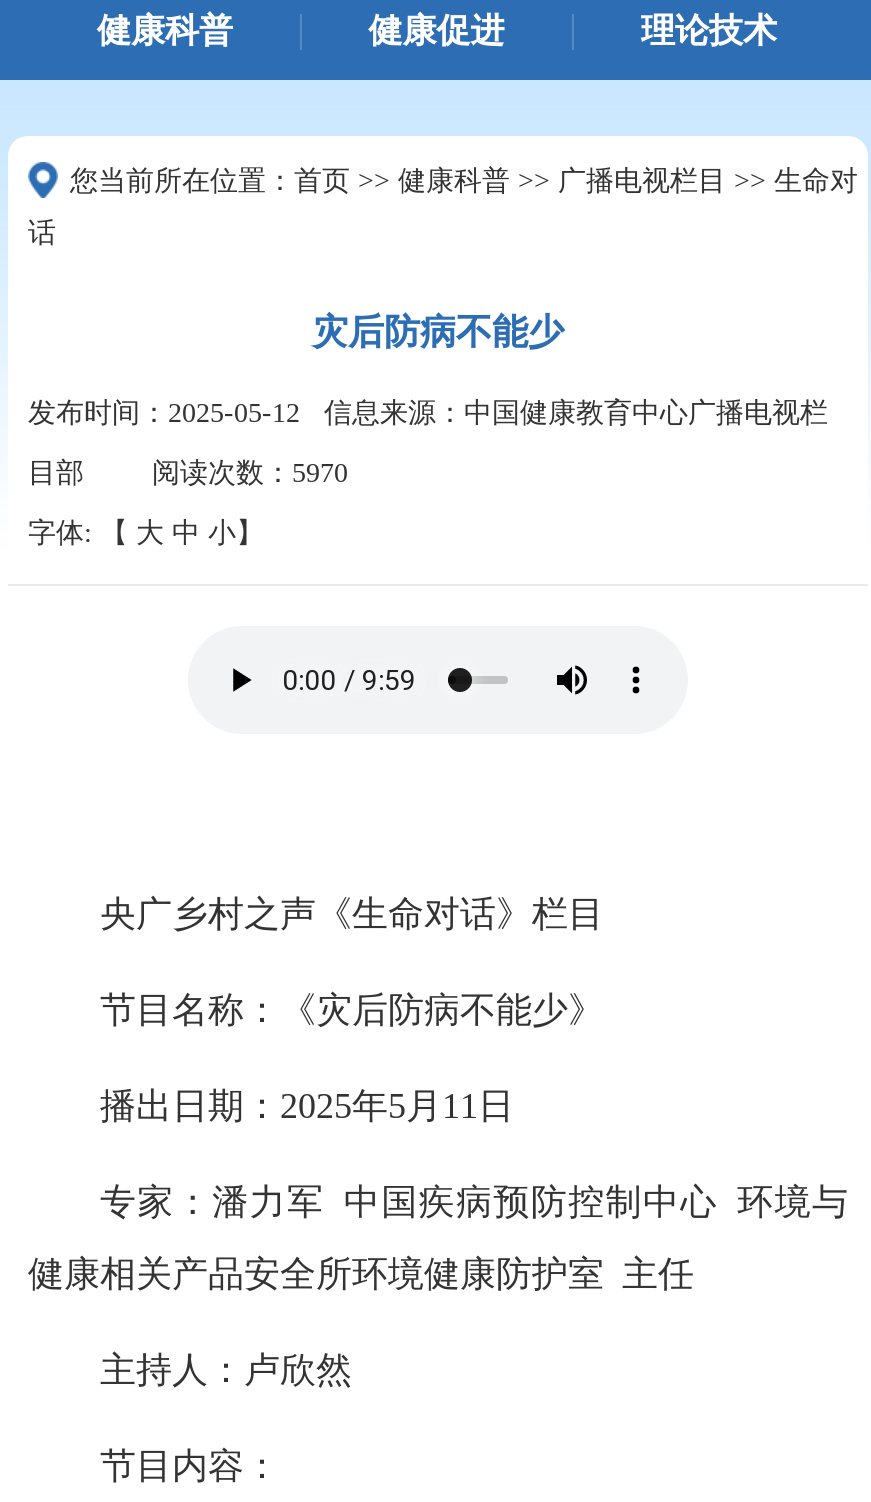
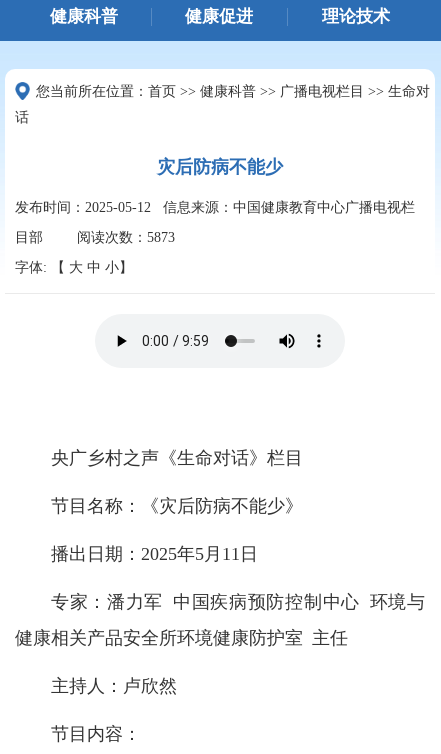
- 目部 阅读次数：5970
+ 目部 阅读次数：5873
